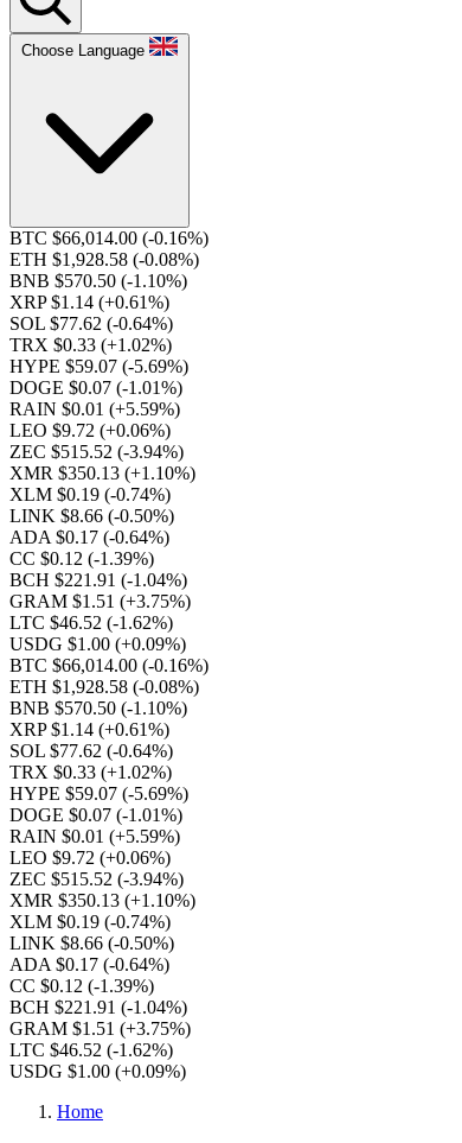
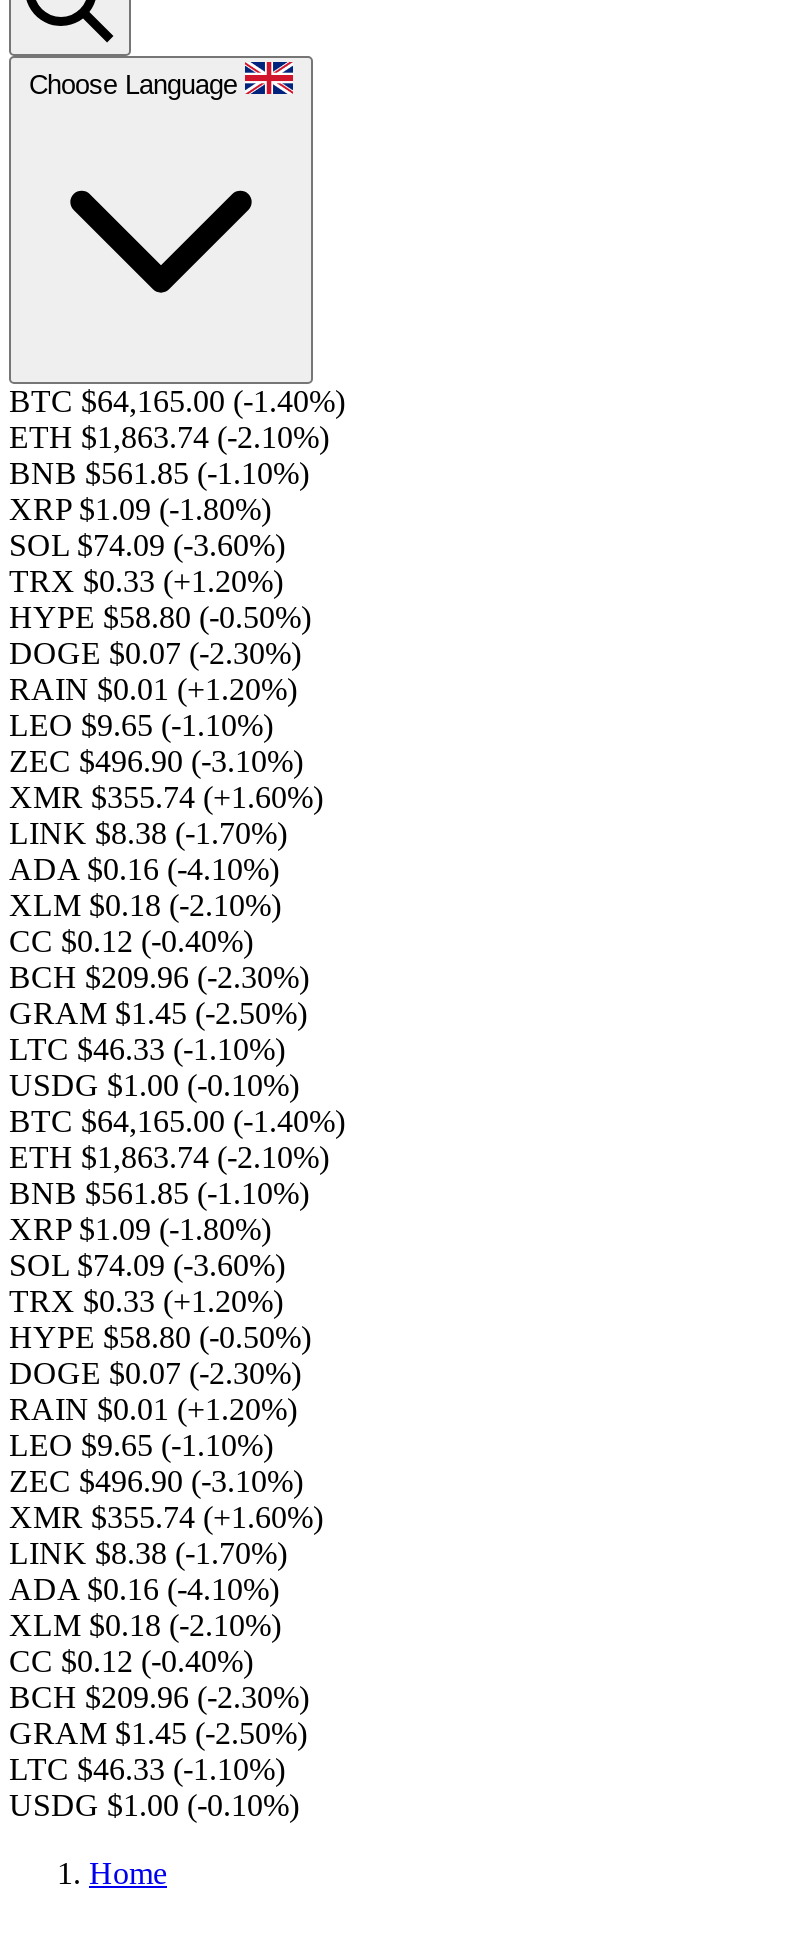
- BTC $66,014.00(-0.16%)
- ETH $1,928.58 (-0.08%)
- BNB $570.50 (-1.10%)
- XRP $1.14 (+0.61%)
- SOL $77.62(-0.64%)
- TRX $0.33 (+1.02%)
- HYPE $59.07 (-5.69%)
- DOGE $0.07 (-1.01%)
- RAIN $0.01 (+5.59%)
- LEO $9.72 (+0.06%)
- ZEC $515.52 (-3.94%)
- XMR $350.13(+1.10%)
- XLM $0.19 (-0.74%)
- LINK $8.66 (-0.50%)
- ADA $0.17 (-0.64%)
- CC $0.12 (-1.39%)
- BCH $221.91 (-1.04%)
- GRAM $1.51 (+3.75%)
- LTC $46.52 (-1.62%)
- USDG $1.00(+0.09%)
- BTC $66,014.00 (-0.16%)
- ETH $1,928.58 (-0.08%)
- BNB $570.50 (-1.10%)
- XRP $1.14 (+0.61%)
- SOL $77.62(-0.64%)
- TRX $0.33 (+1.02%)
- HYPE $59.07 (-5.69%)
- DOGE $0.07 (-1.01%)
- RAIN $0.01 (+5.59%)
- LEO $9.72 (+0.06%)
- ZEC $515.52 (-3.94%)
- XMR $350.13(+1.10%)
- XLM $0.19 (-0.74%)
- LINK $8.66 (-0.50%)
- ADA $0.17 (-0.64%)
- CC $0.12 (-1.39%)
- BCH $221.91 (-1.04%)
- GRAM $1.51 (+3.75%)
- LTC $46.52 (-1.62%)
- USDG $1.00(+0.09%)
+ BTC $64,165.00(-1.40%)
+ ETH $1,863.74 (-2.10%)
+ BNB $561.85 (-1.10%)
+ XRP $1.09 (-1.80%)
+ SOL $74.09(-3.60%)
+ TRX $0.33 (+1.20%)
+ HYPE $58.80 (-0.50%)
+ DOGE $0.07 (-2.30%)
+ RAIN $0.01 (+1.20%)
+ LEO $9.65 (-1.10%)
+ ZEC $496.90 (-3.10%)
+ XMR $355.74(+1.60%)
+ LINK $8.38 (-1.70%)
+ ADA $0.16 (-4.10%)
+ XLM $0.18 (-2.10%)
+ CC $0.12 (-0.40%)
+ BCH $209.96 (-2.30%)
+ GRAM $1.45 (-2.50%)
+ LTC $46.33 (-1.10%)
+ USDG $1.00(-0.10%)
+ BTC $64,165.00 (-1.40%)
+ ETH $1,863.74 (-2.10%)
+ BNB $561.85 (-1.10%)
+ XRP $1.09 (-1.80%)
+ SOL $74.09(-3.60%)
+ TRX $0.33 (+1.20%)
+ HYPE $58.80 (-0.50%)
+ DOGE $0.07 (-2.30%)
+ RAIN $0.01 (+1.20%)
+ LEO $9.65 (-1.10%)
+ ZEC $496.90 (-3.10%)
+ XMR $355.74(+1.60%)
+ LINK $8.38 (-1.70%)
+ ADA $0.16 (-4.10%)
+ XLM $0.18 (-2.10%)
+ CC $0.12 (-0.40%)
+ BCH $209.96 (-2.30%)
+ GRAM $1.45 (-2.50%)
+ LTC $46.33 (-1.10%)
+ USDG $1.00(-0.10%)
